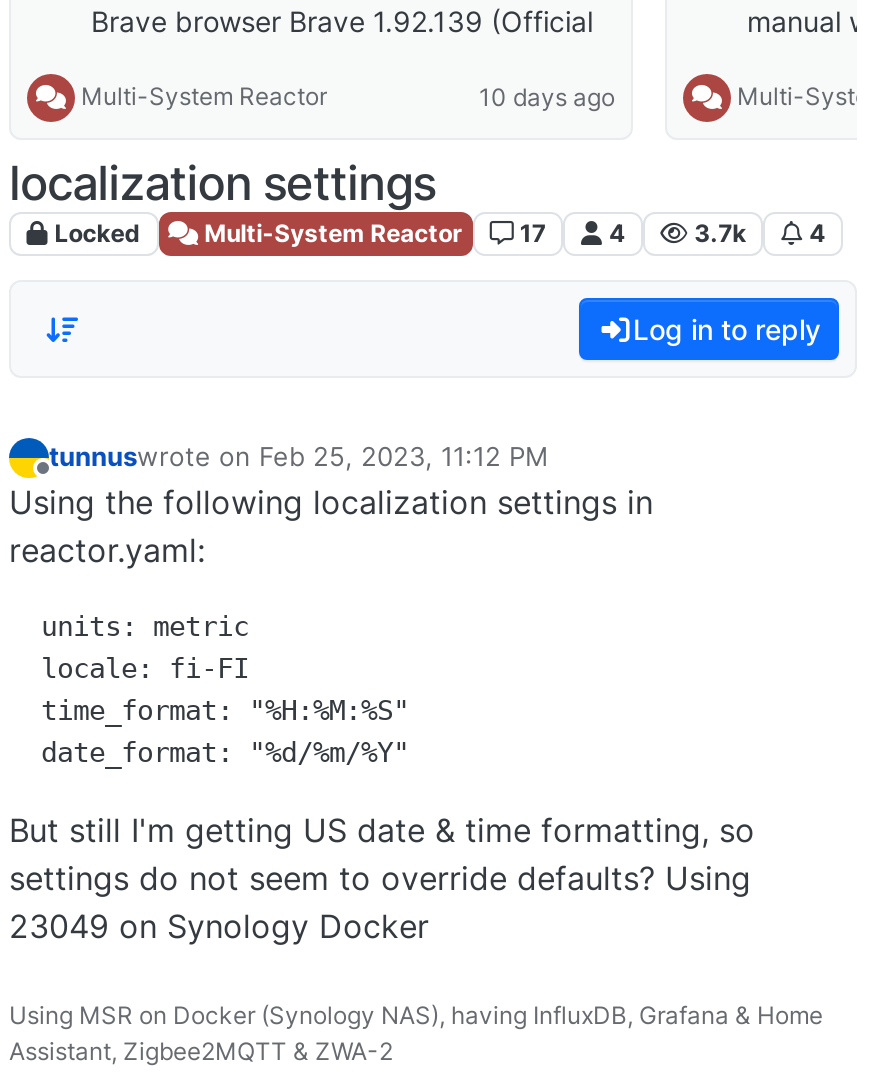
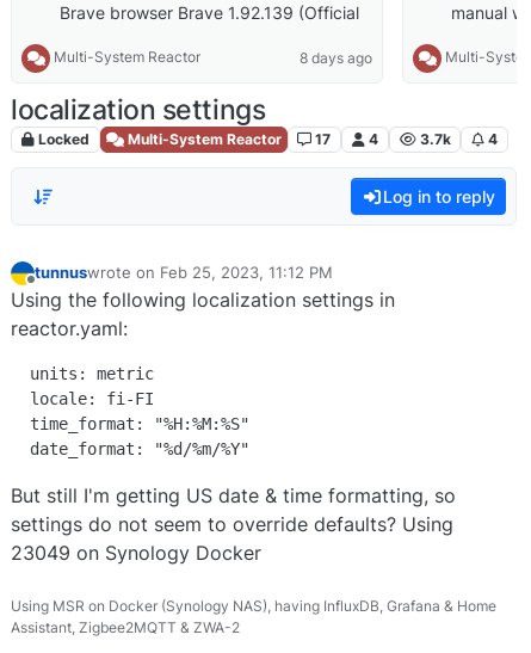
- 10 days ago
+ 8 days ago
